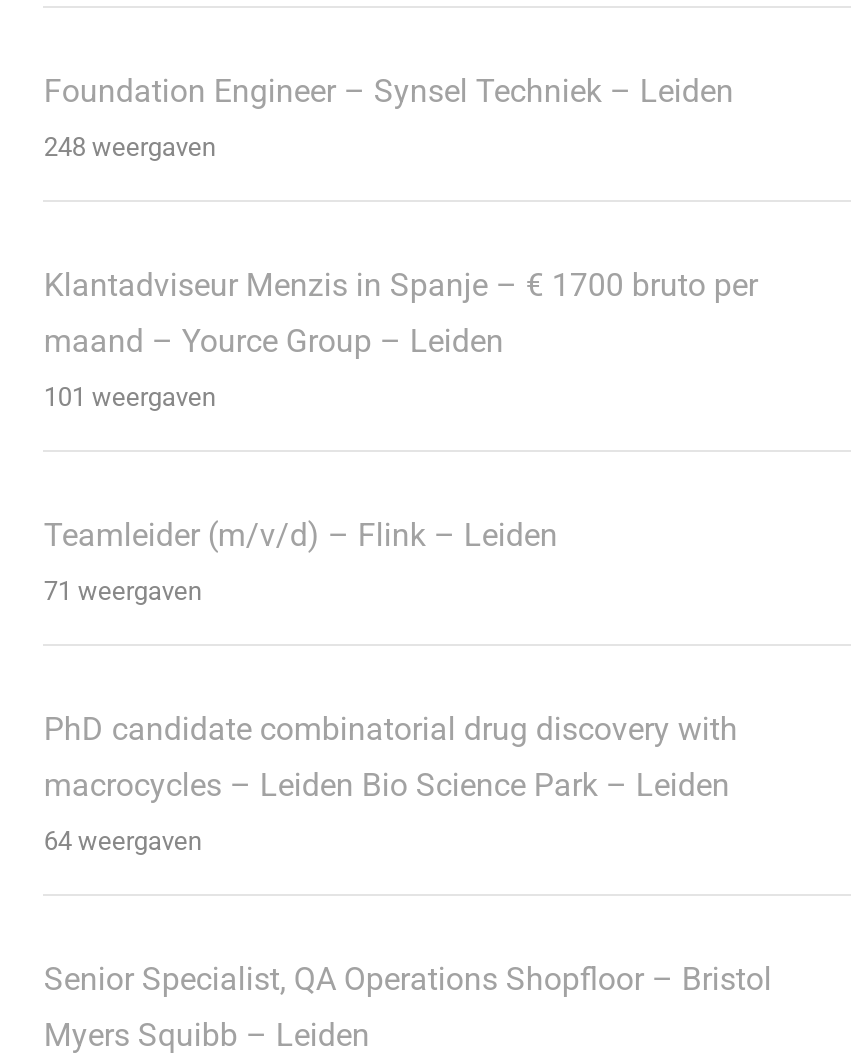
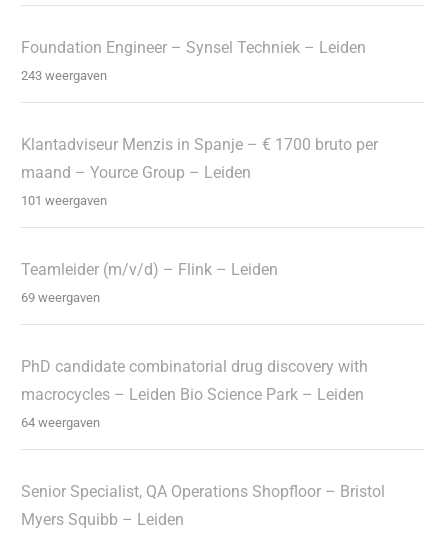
- 248 weergaven
+ 243 weergaven

- 71 weergaven
+ 69 weergaven
